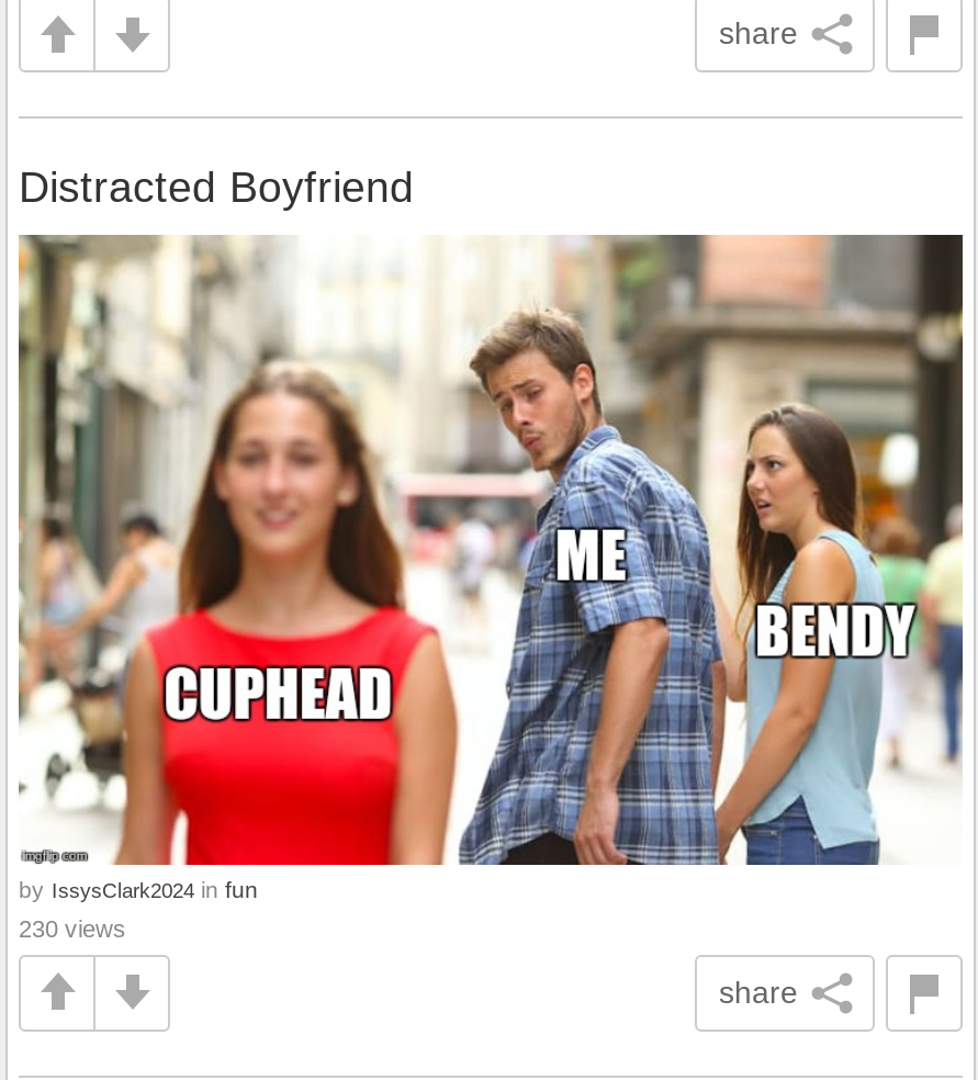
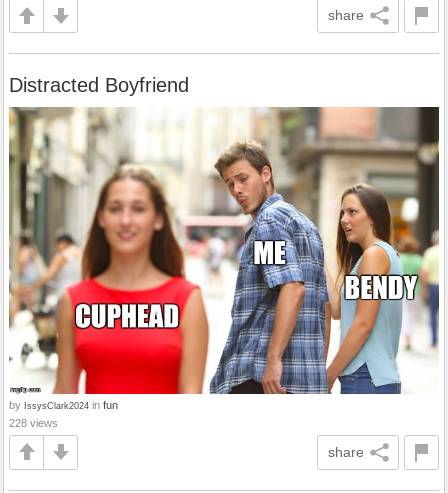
- 230 views
+ 228 views
